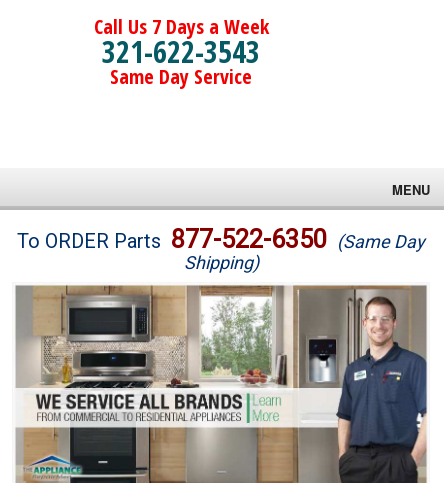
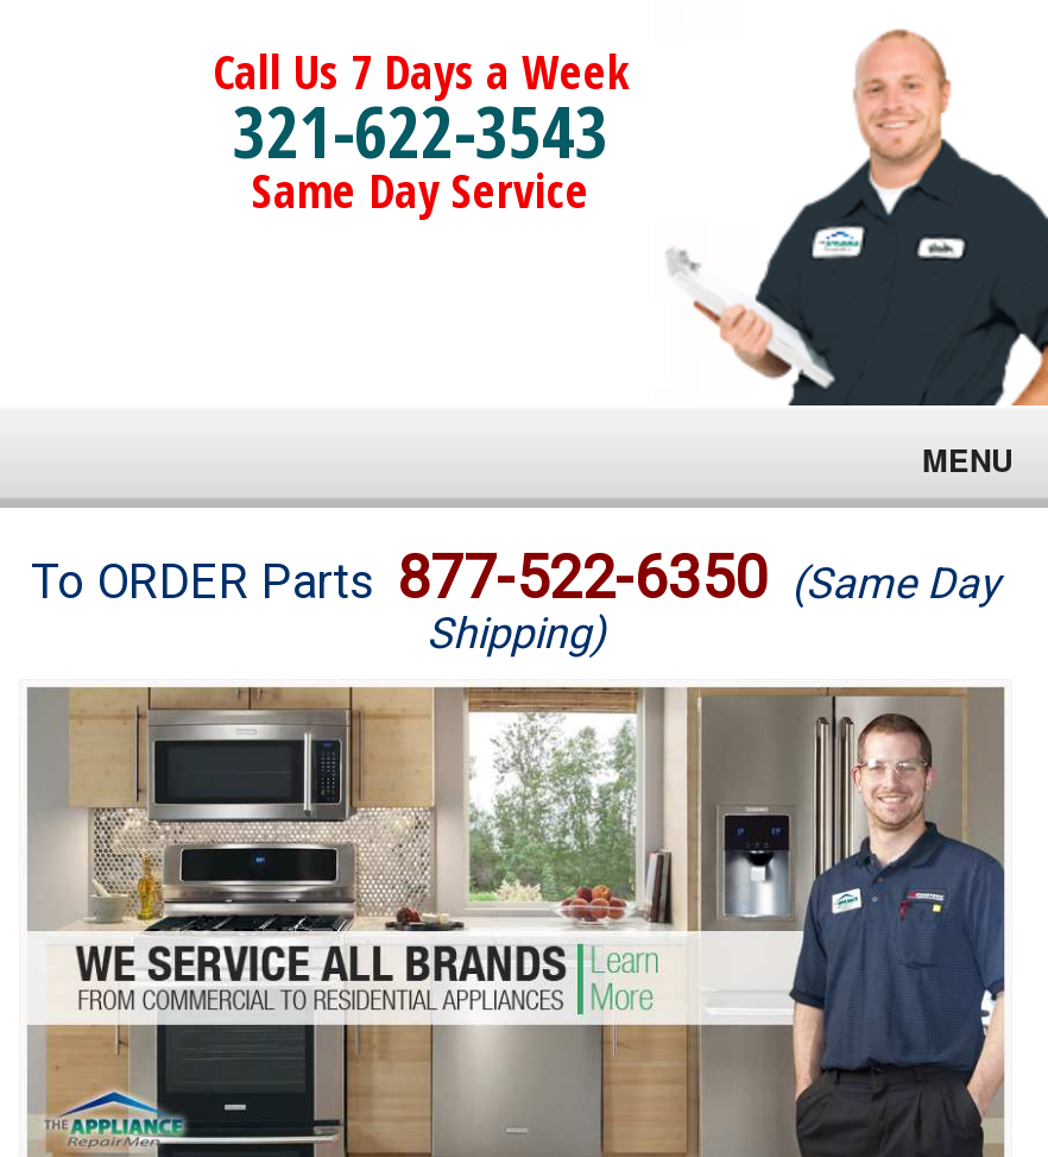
+ [image]
